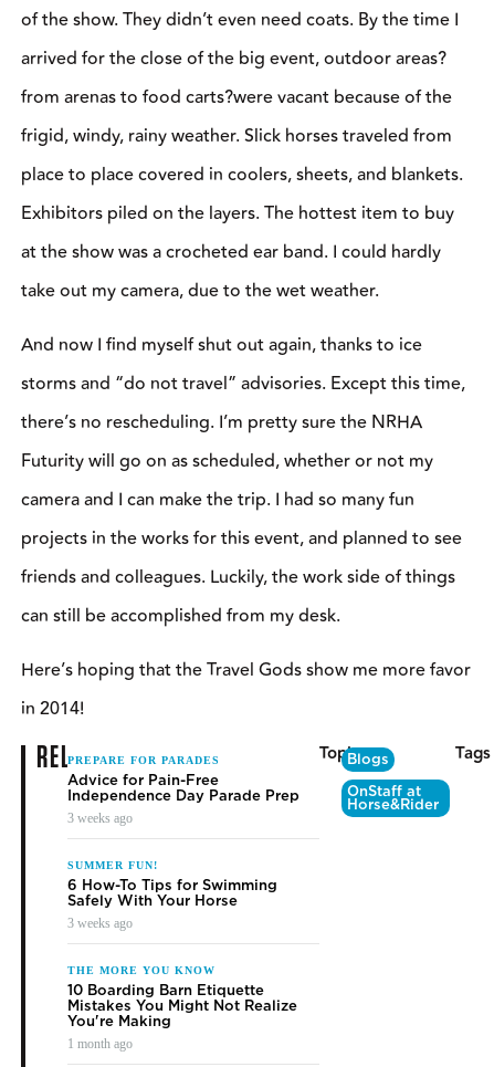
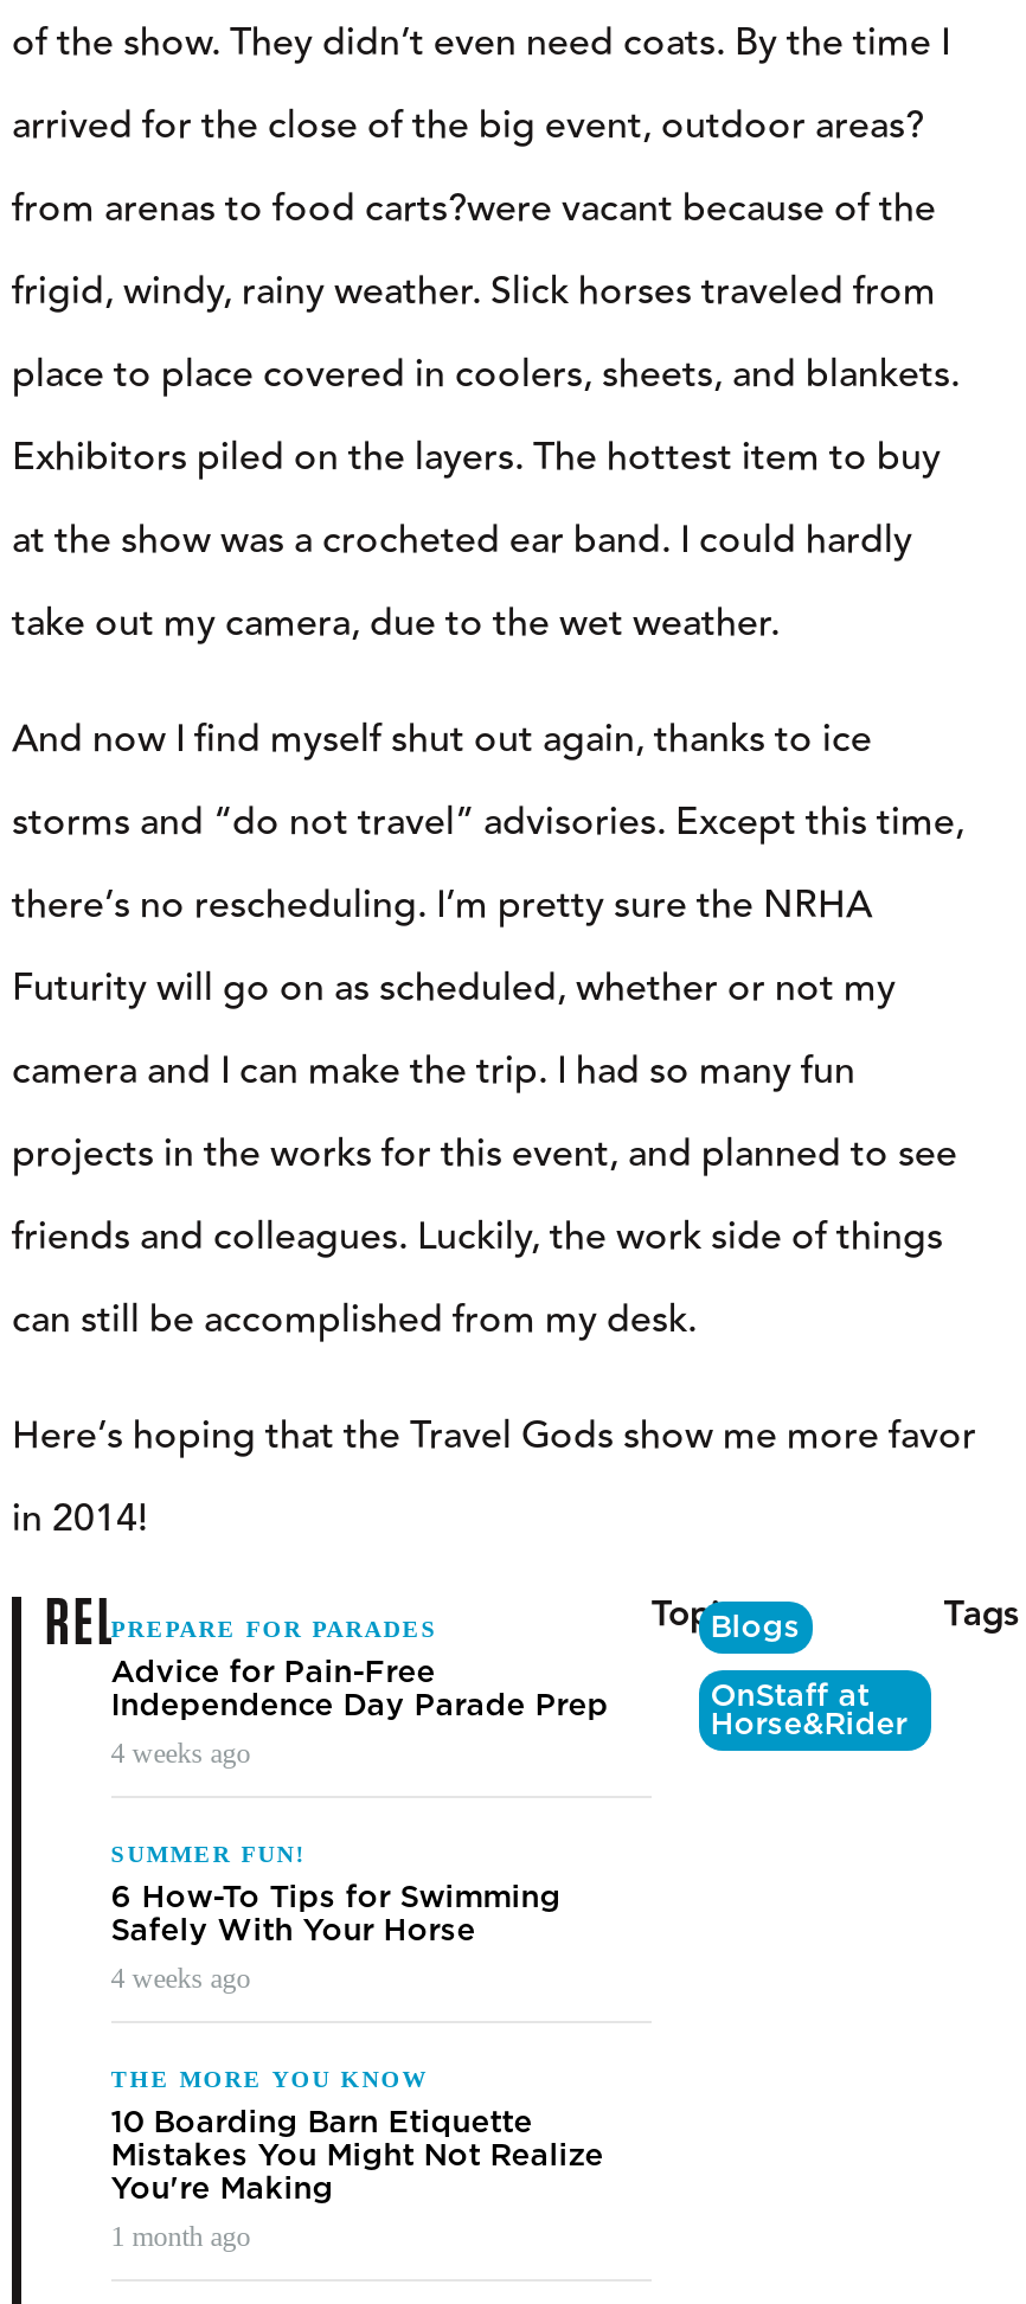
- 3 weeks ago
+ 4 weeks ago

- 3 weeks ago
+ 4 weeks ago
